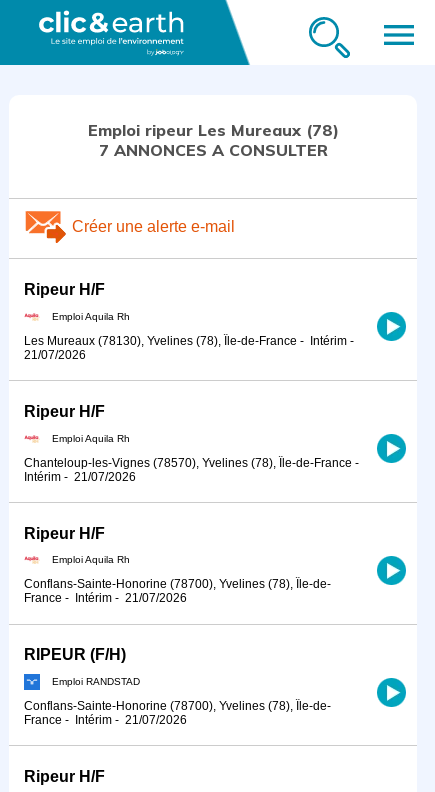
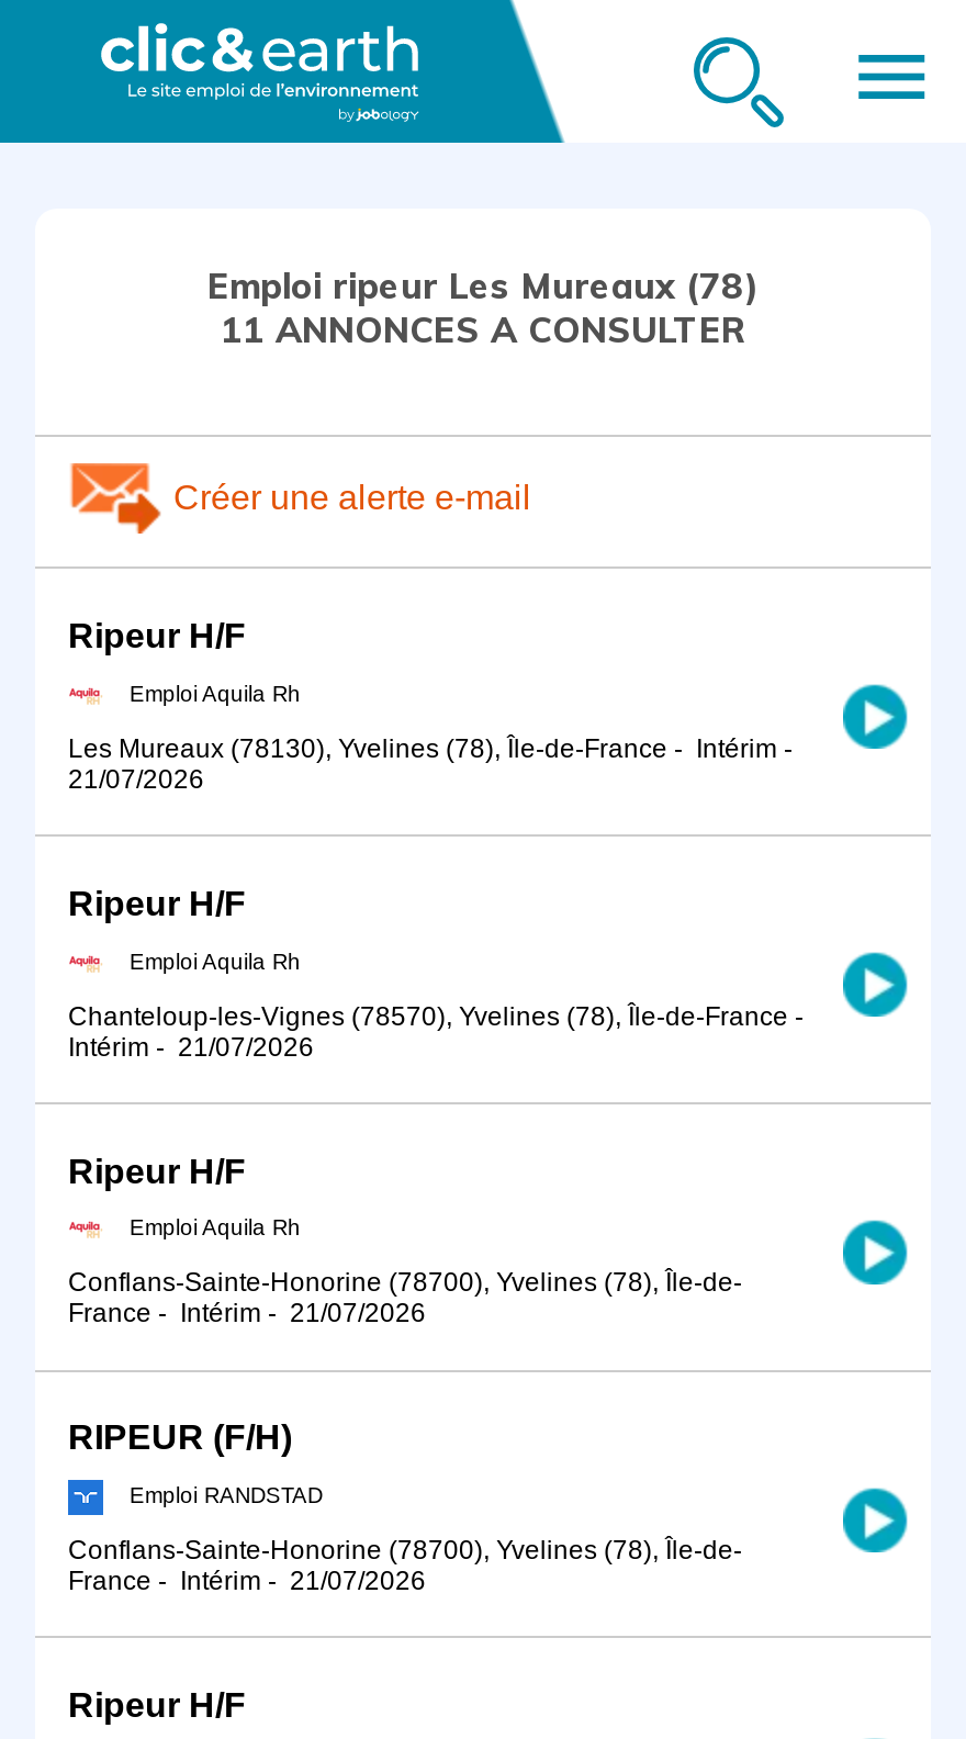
- 7 ANNONCES A CONSULTER
+ 11 ANNONCES A CONSULTER
